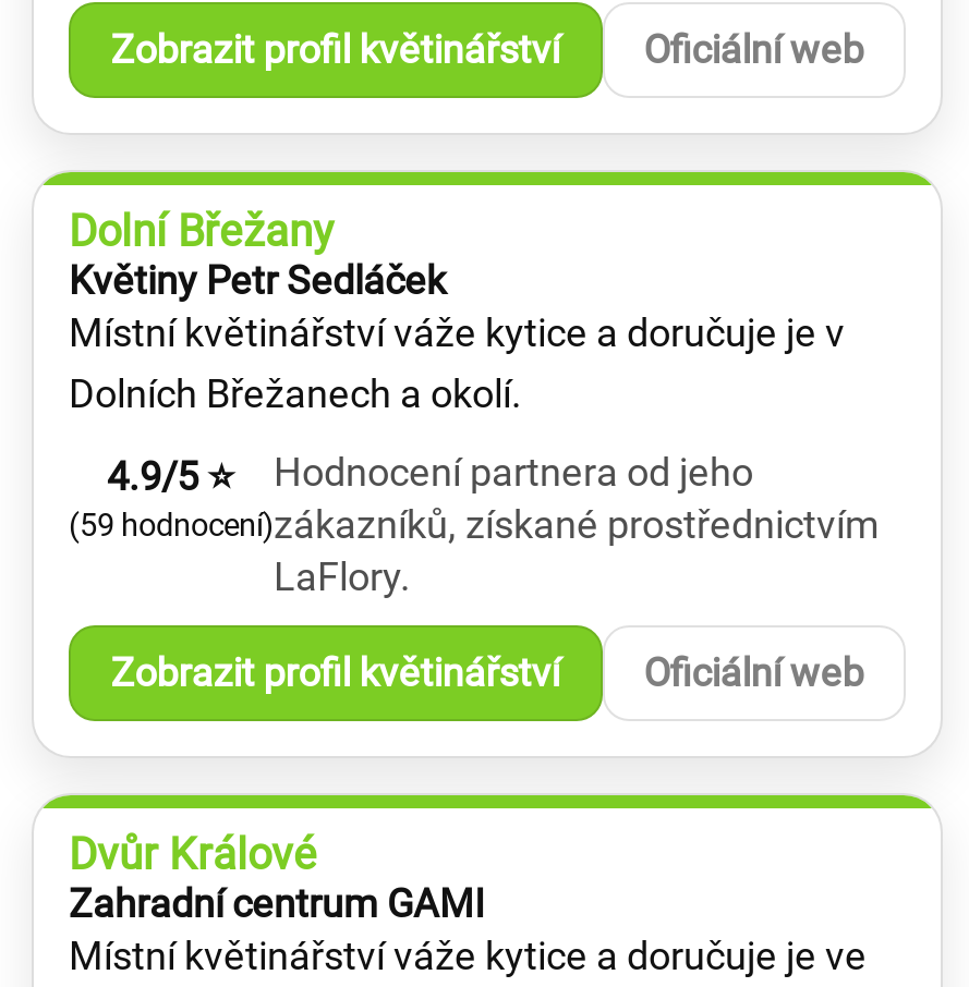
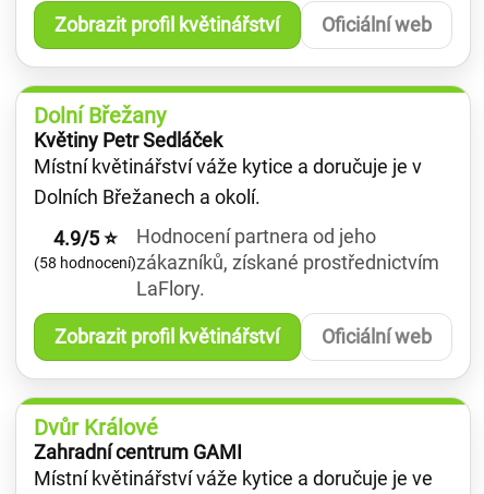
- (59 hodnocení) zákazníků, získané prostřednictvím
+ (58 hodnocení) zákazníků, získané prostřednictvím
